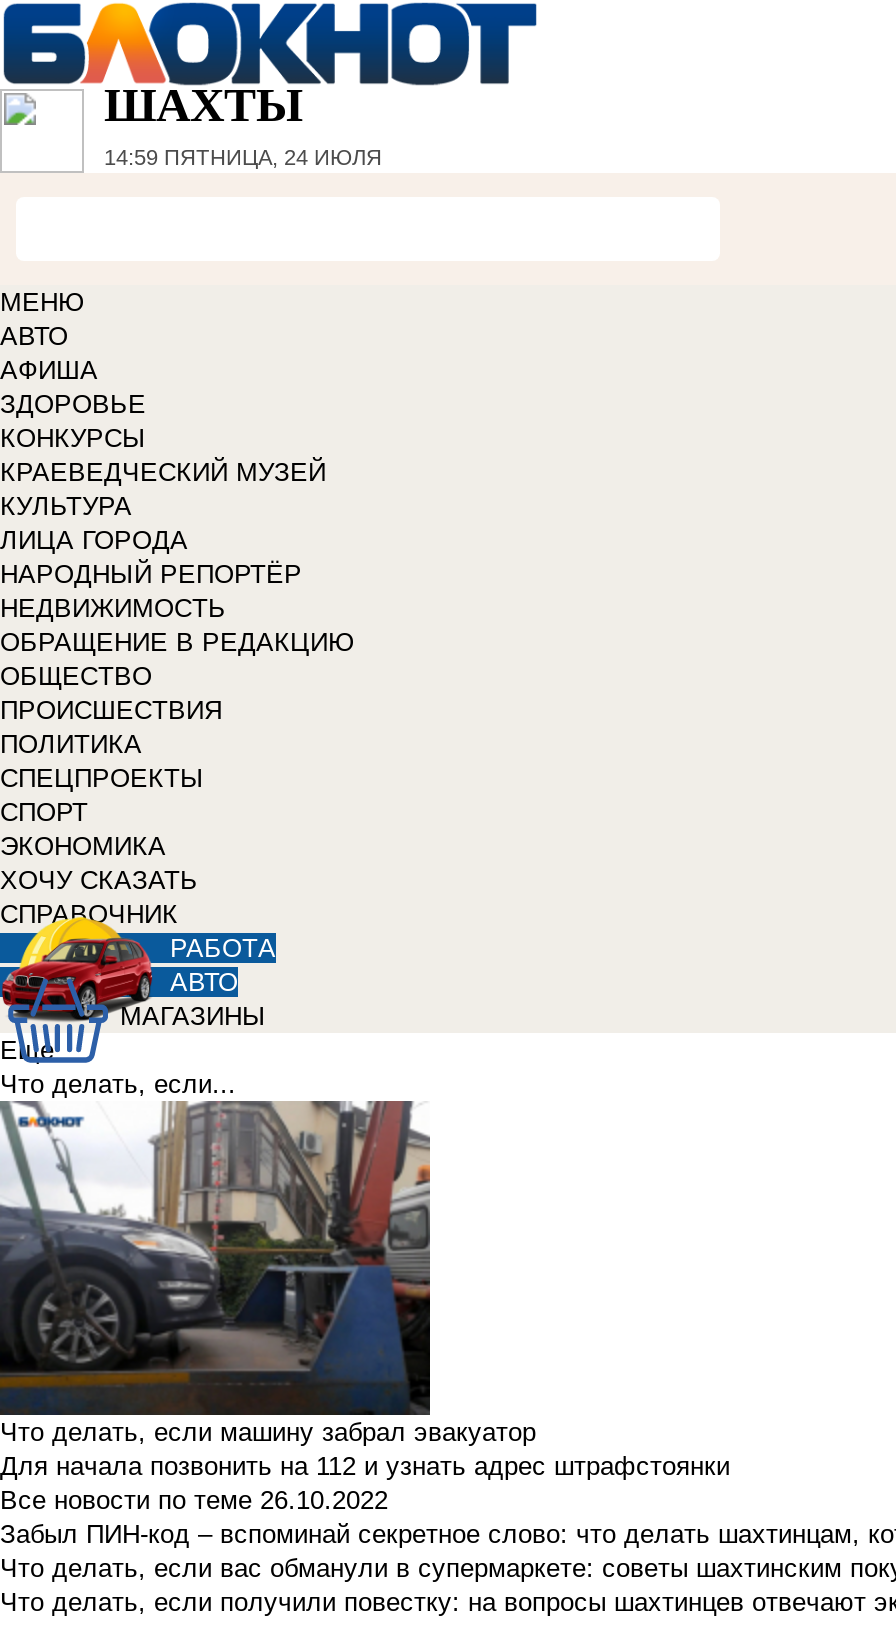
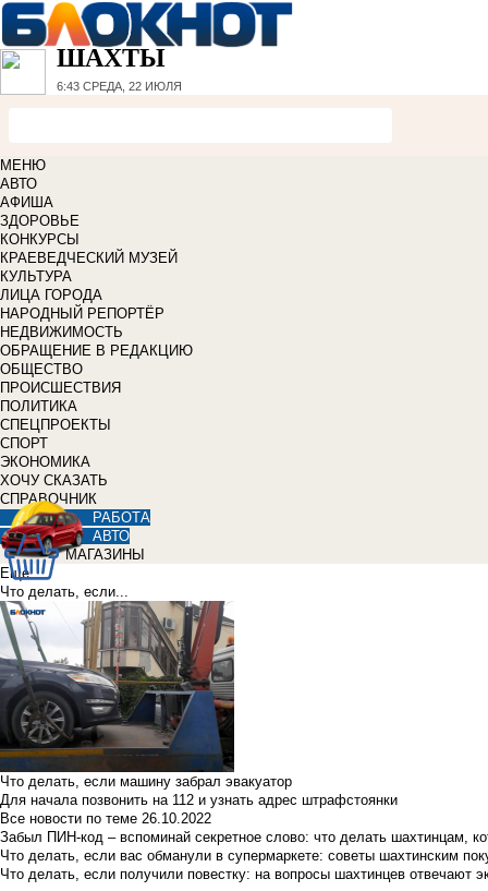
- 14:59 ПЯТНИЦА, 24 ИЮЛЯ
+ 6:43 СРЕДА, 22 ИЮЛЯ
